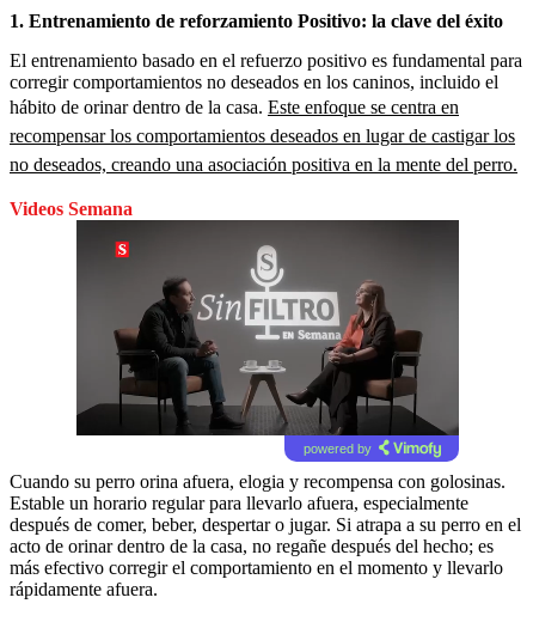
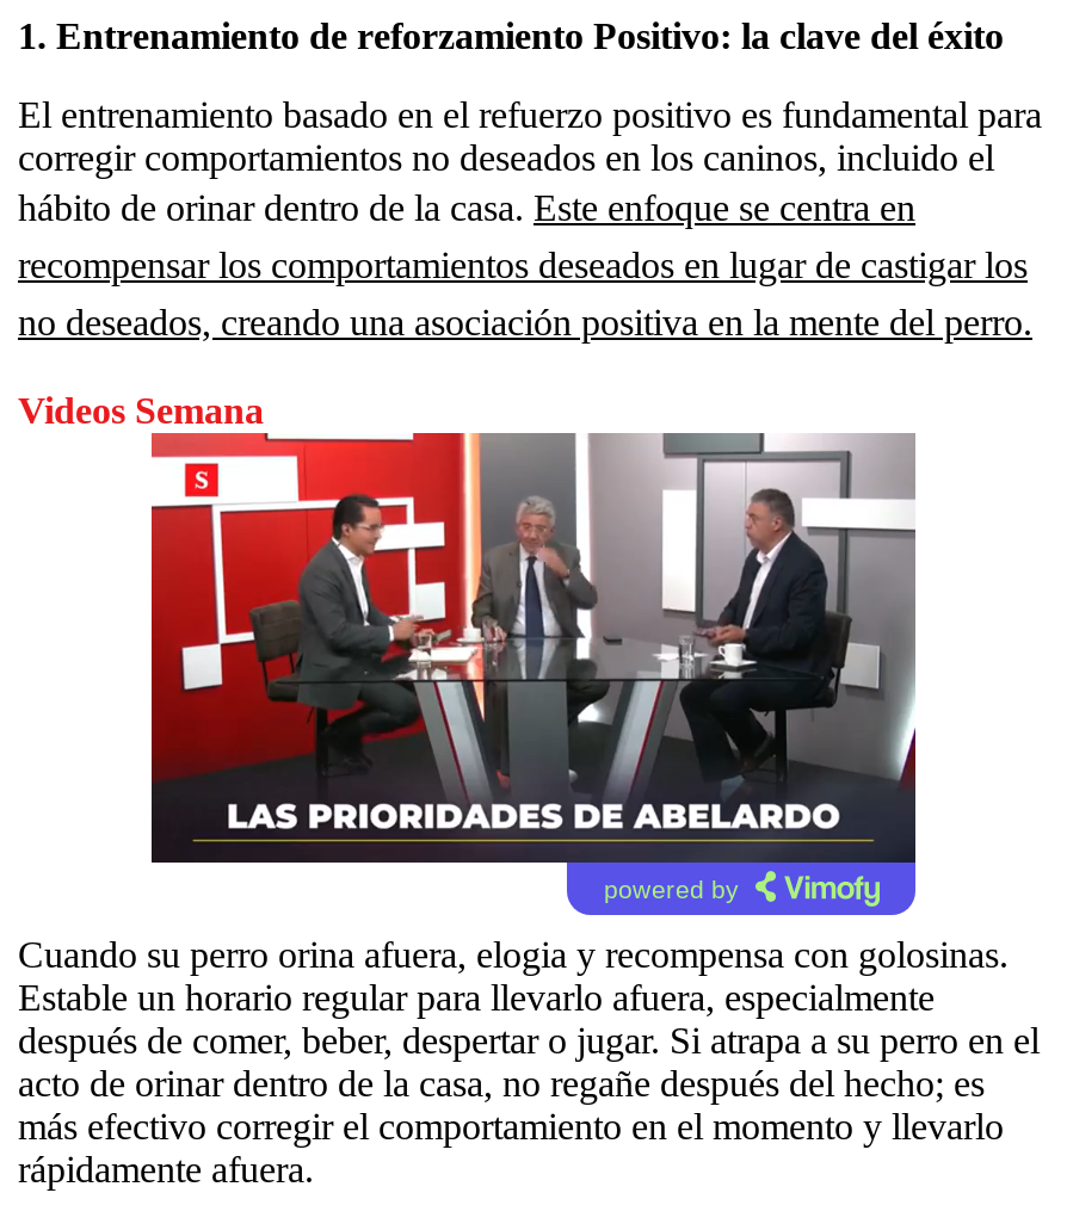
- [image]
+ [image]
